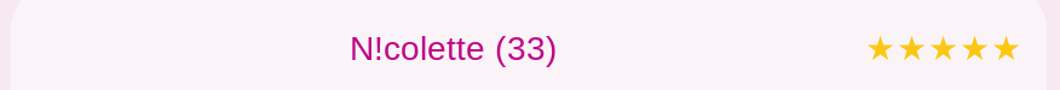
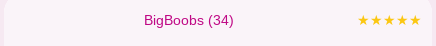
- N!colette (33)
+ BigBoobs (34)
